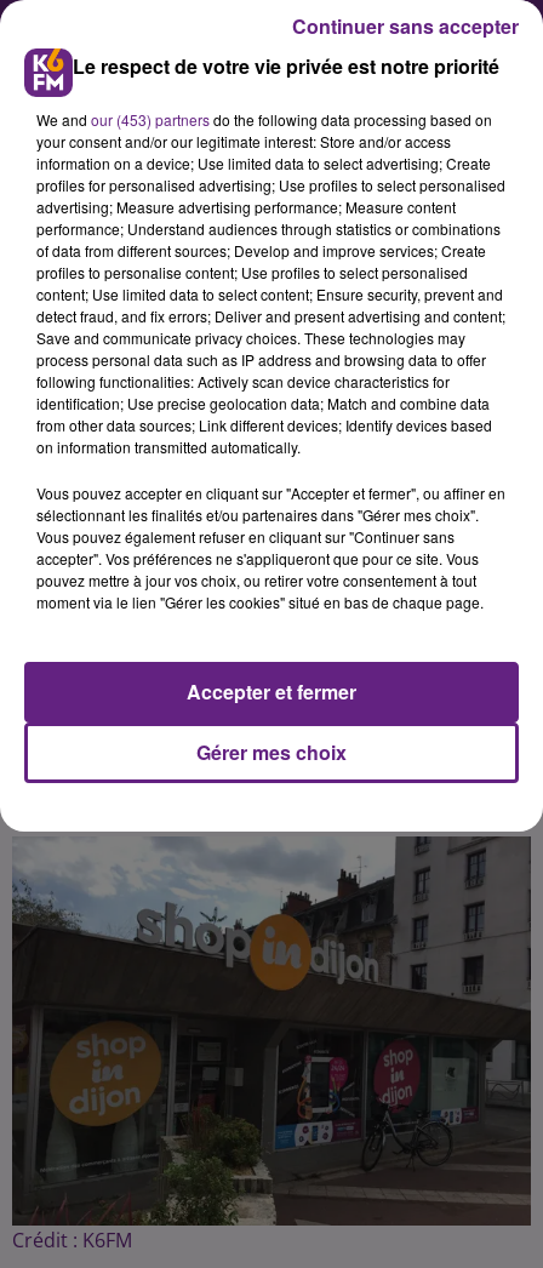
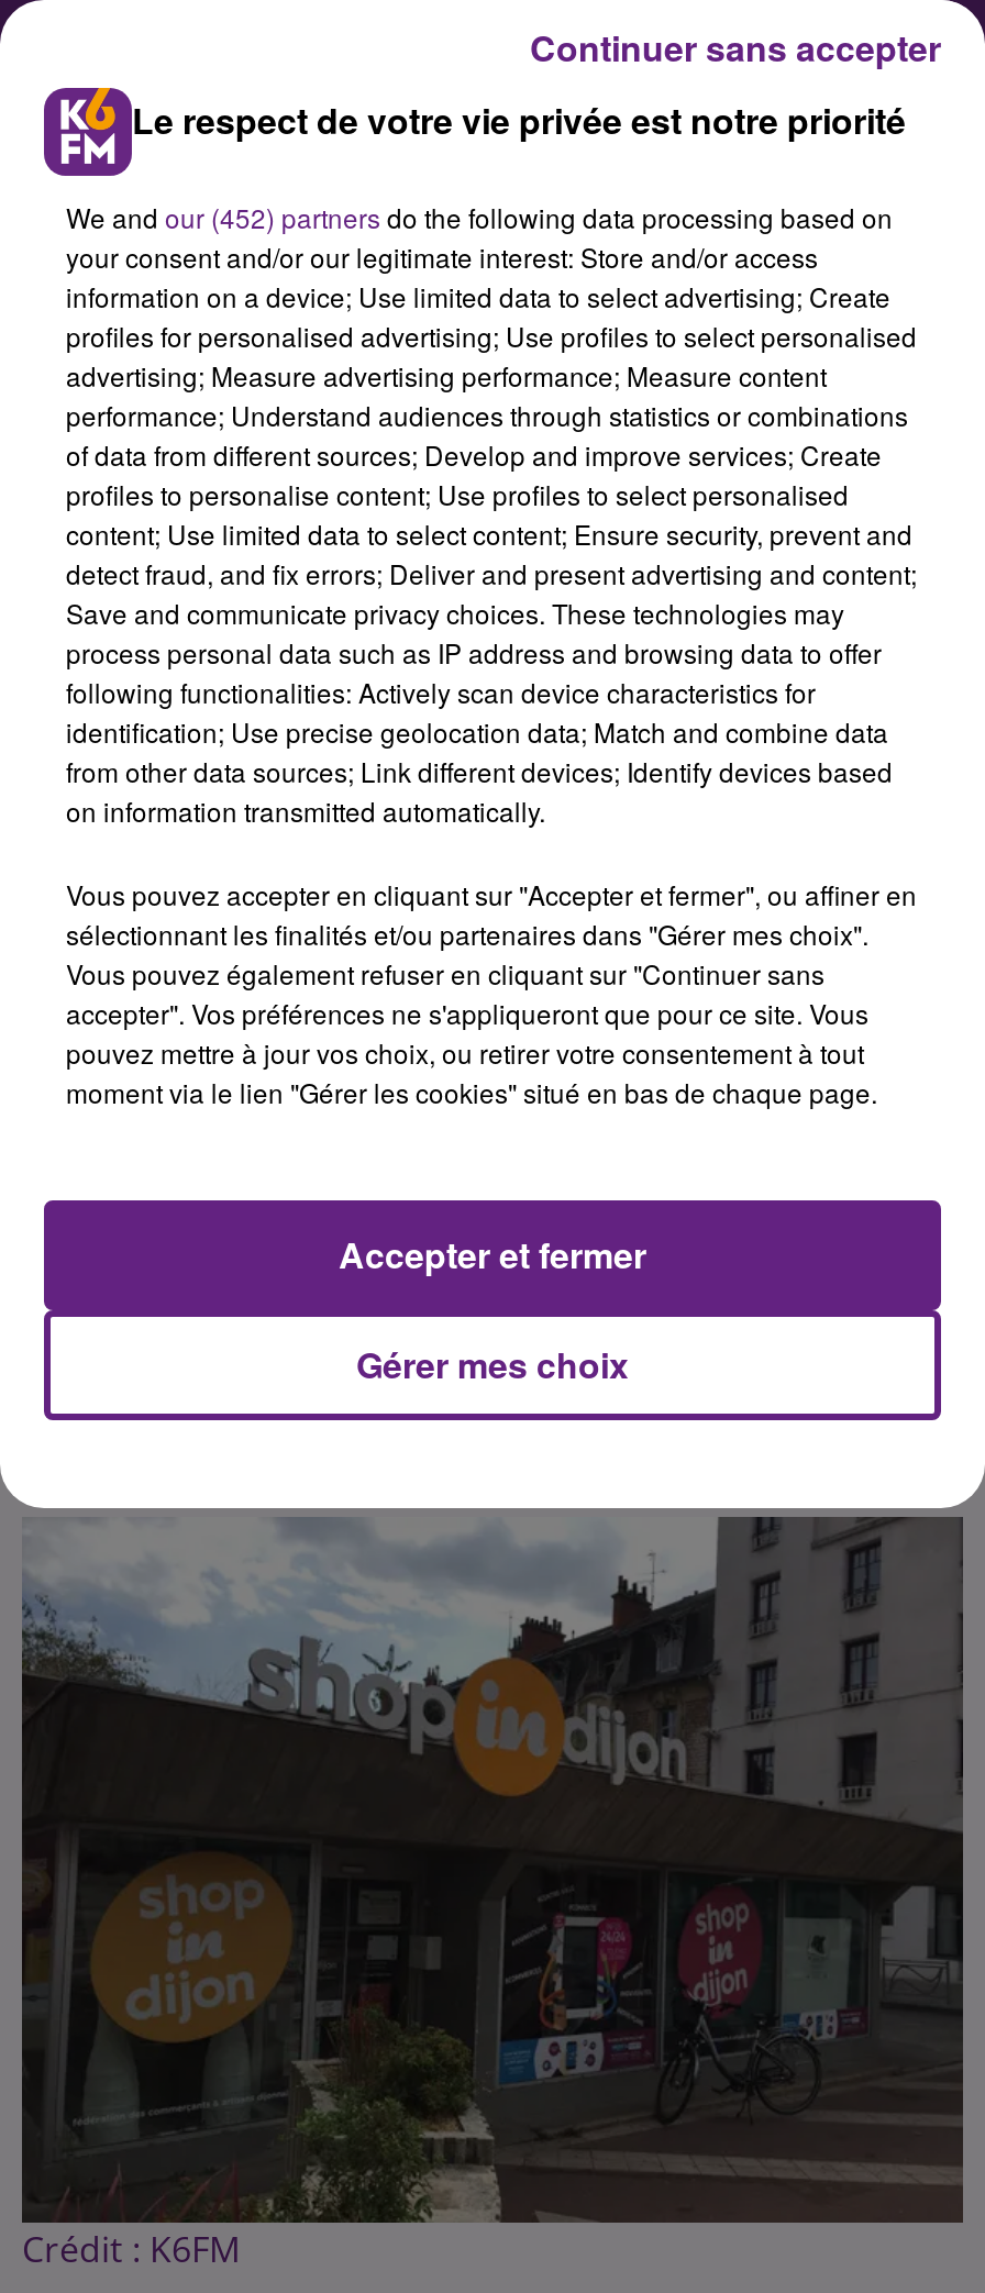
- We and our (453) partners do the following data processing based on
+ We and our (452) partners do the following data processing based on
